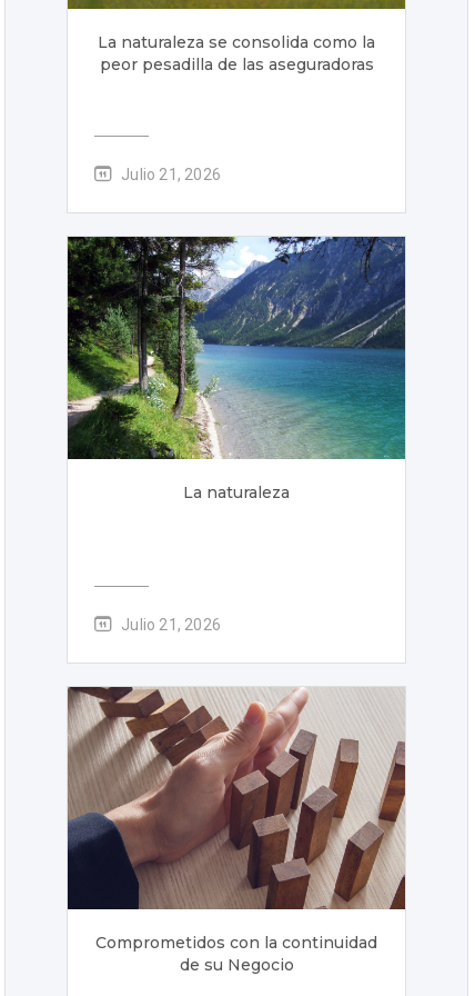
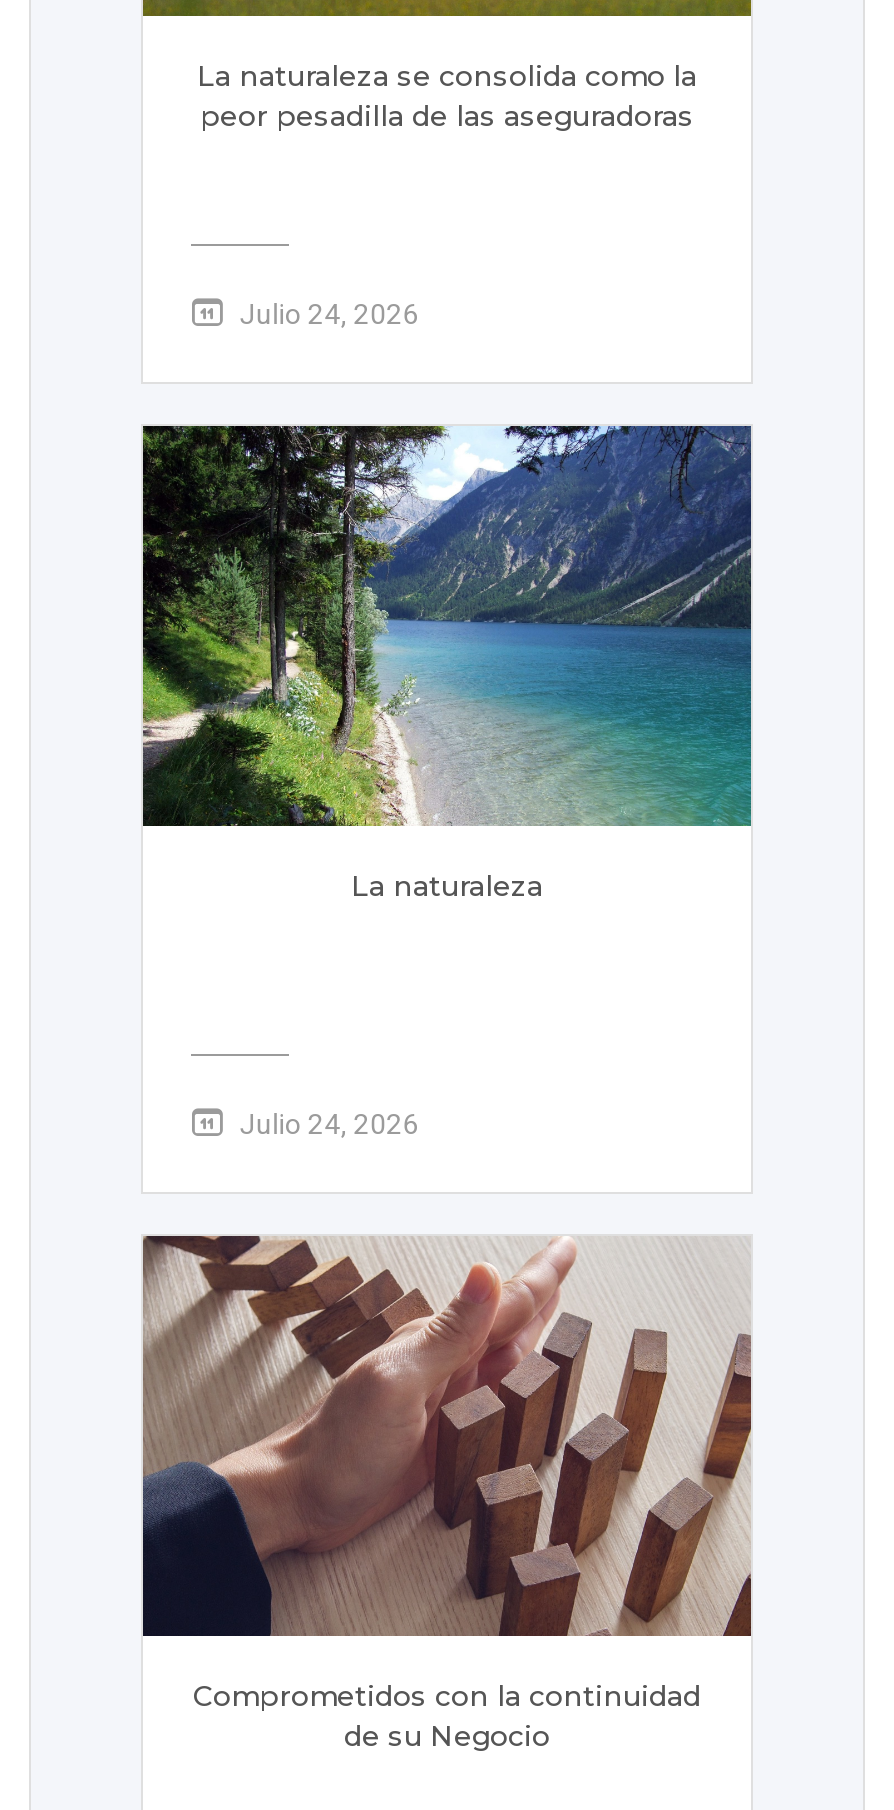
- Julio 21, 2026
+ Julio 24, 2026

- Julio 21, 2026
+ Julio 24, 2026
